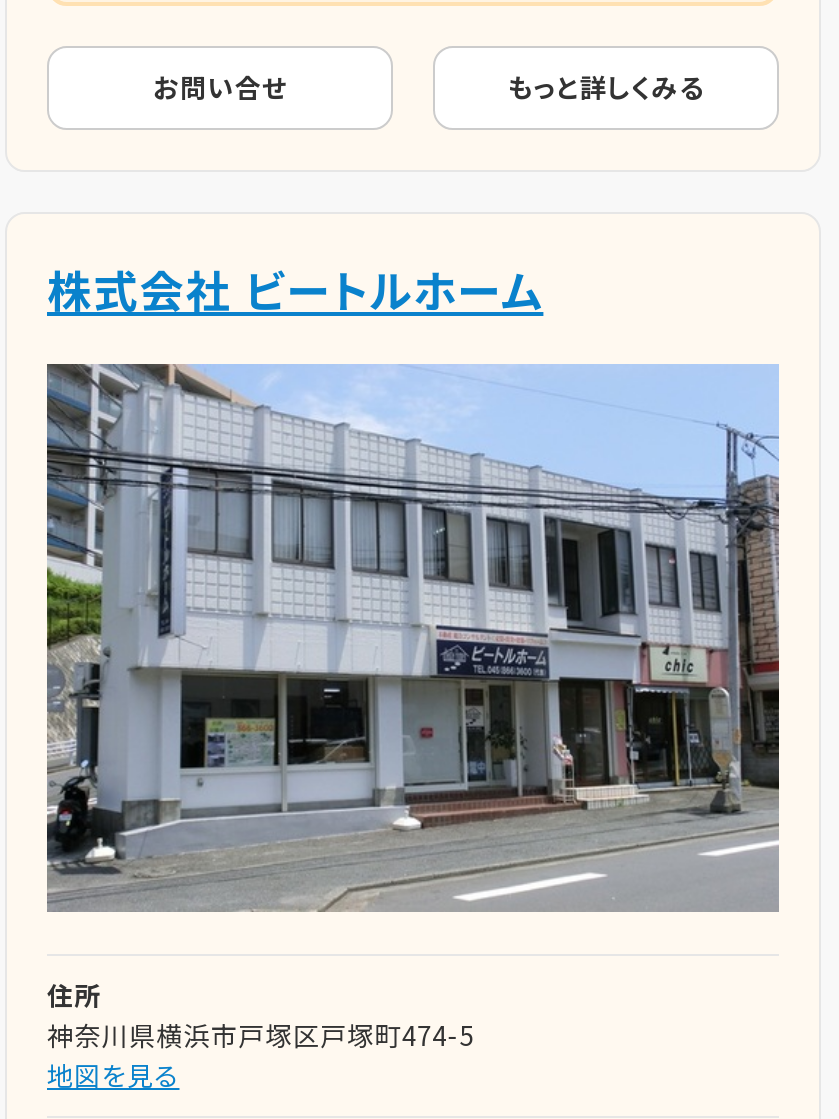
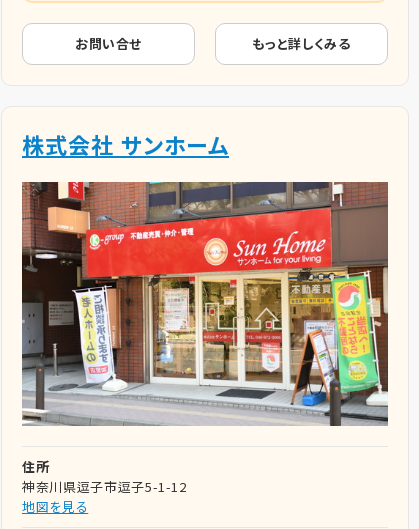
- 株式会社 ビートルホーム
+ 株式会社 サンホーム

- [image]
+ [image]

- 神奈川県横浜市戸塚区戸塚町474-5
+ 神奈川県逗子市逗子5-1-12
